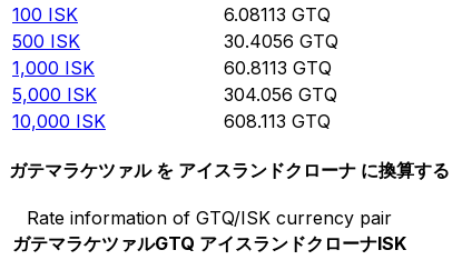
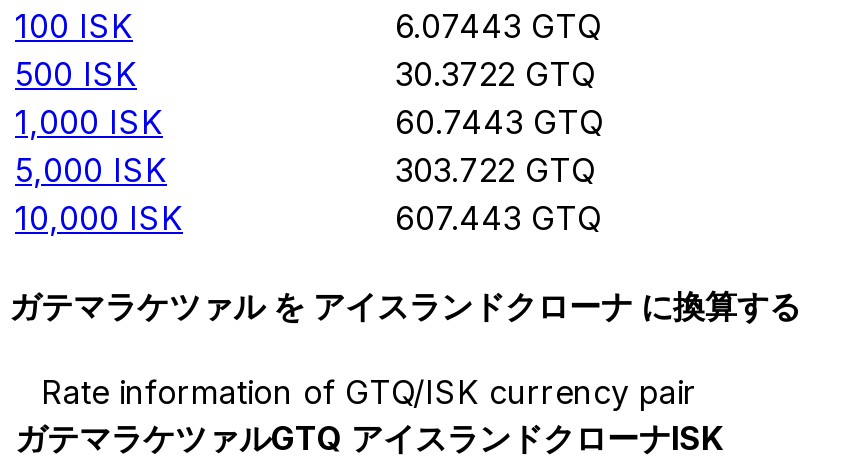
- 6.08113 GTQ
+ 6.07443 GTQ

- 30.4056 GTQ
+ 30.3722 GTQ

- 60.8113 GTQ
+ 60.7443 GTQ

- 304.056 GTQ
+ 303.722 GTQ

- 608.113 GTQ
+ 607.443 GTQ
